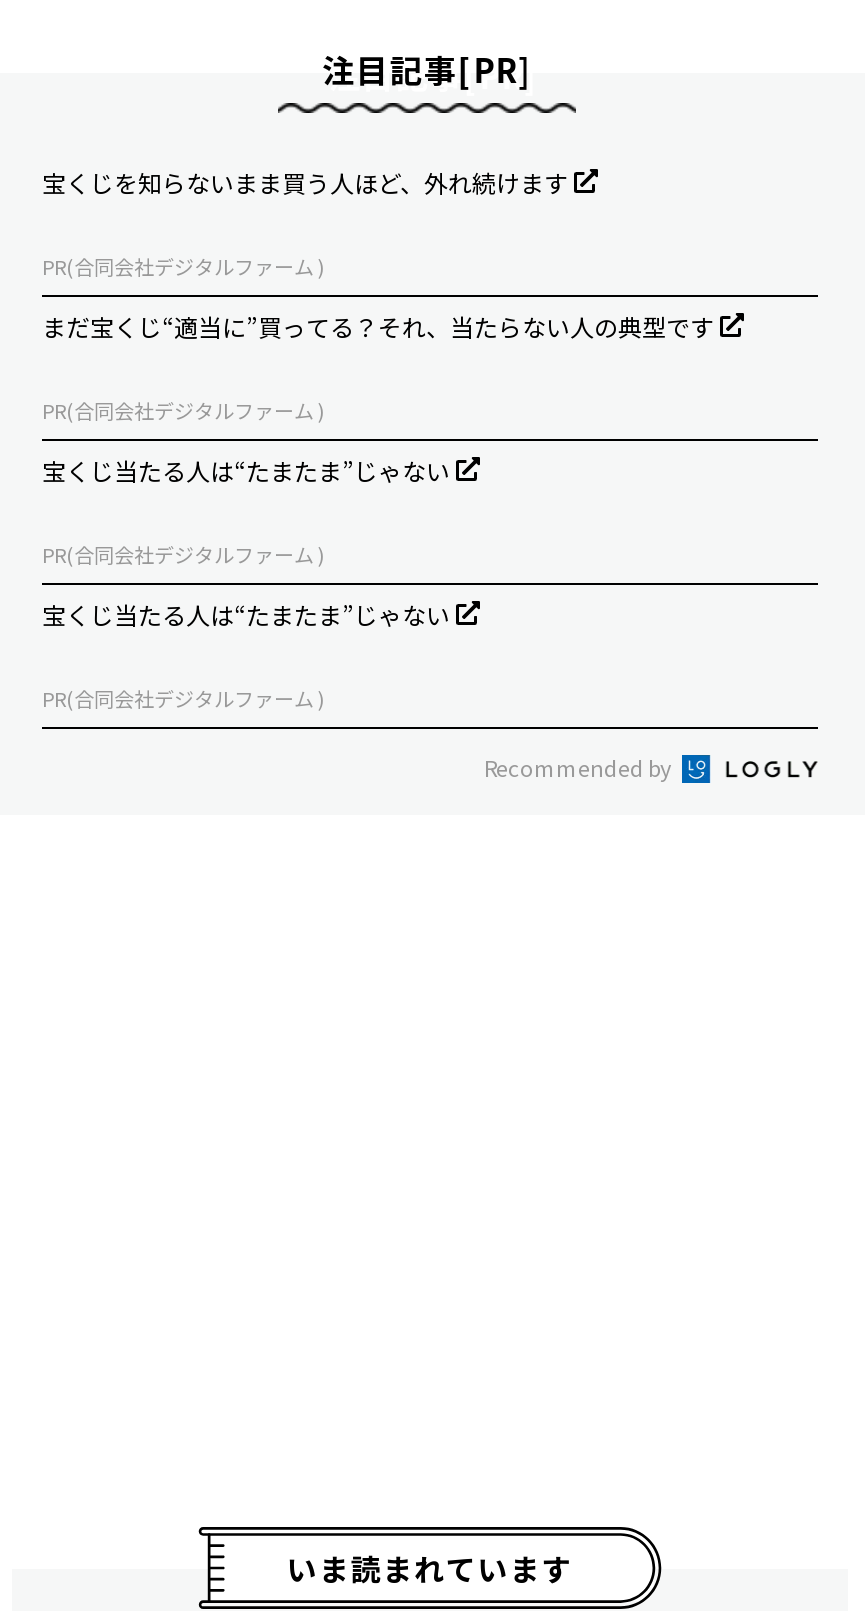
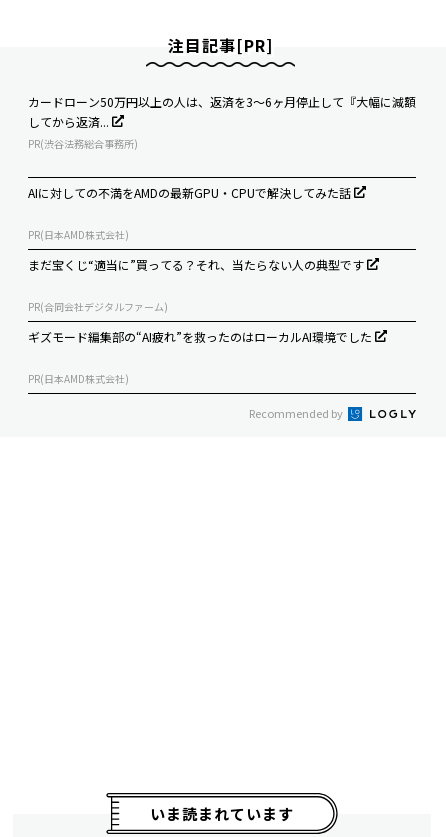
- 宝くじを知らないまま買う人ほど、外れ続けます
- PR(合同会社デジタルファーム )
+ カードローン50万円以上の人は、返済を3～6ヶ月停止して『大幅に減額
+ してから返済...
+ PR(渋谷法務総合事務所)
+ AIに対しての不満をAMDの最新GPU・CPUで解決してみた話
+ PR(日本AMD株式会社)

moved down: まだ宝くじ“適当に”買ってる？それ、当たらない人の典型です

- PR(合同会社デジタルファーム )
- 宝くじ当たる人は“たまたま”じゃない
- PR(合同会社デジタルファーム )
- 宝くじ当たる人は“たまたま”じゃない
- PR(合同会社デジタルファーム )
+ PR(合同会社デジタルファーム)
+ ギズモード編集部の“AI疲れ”を救ったのはローカルAI環境でした
+ PR(日本AMD株式会社)
